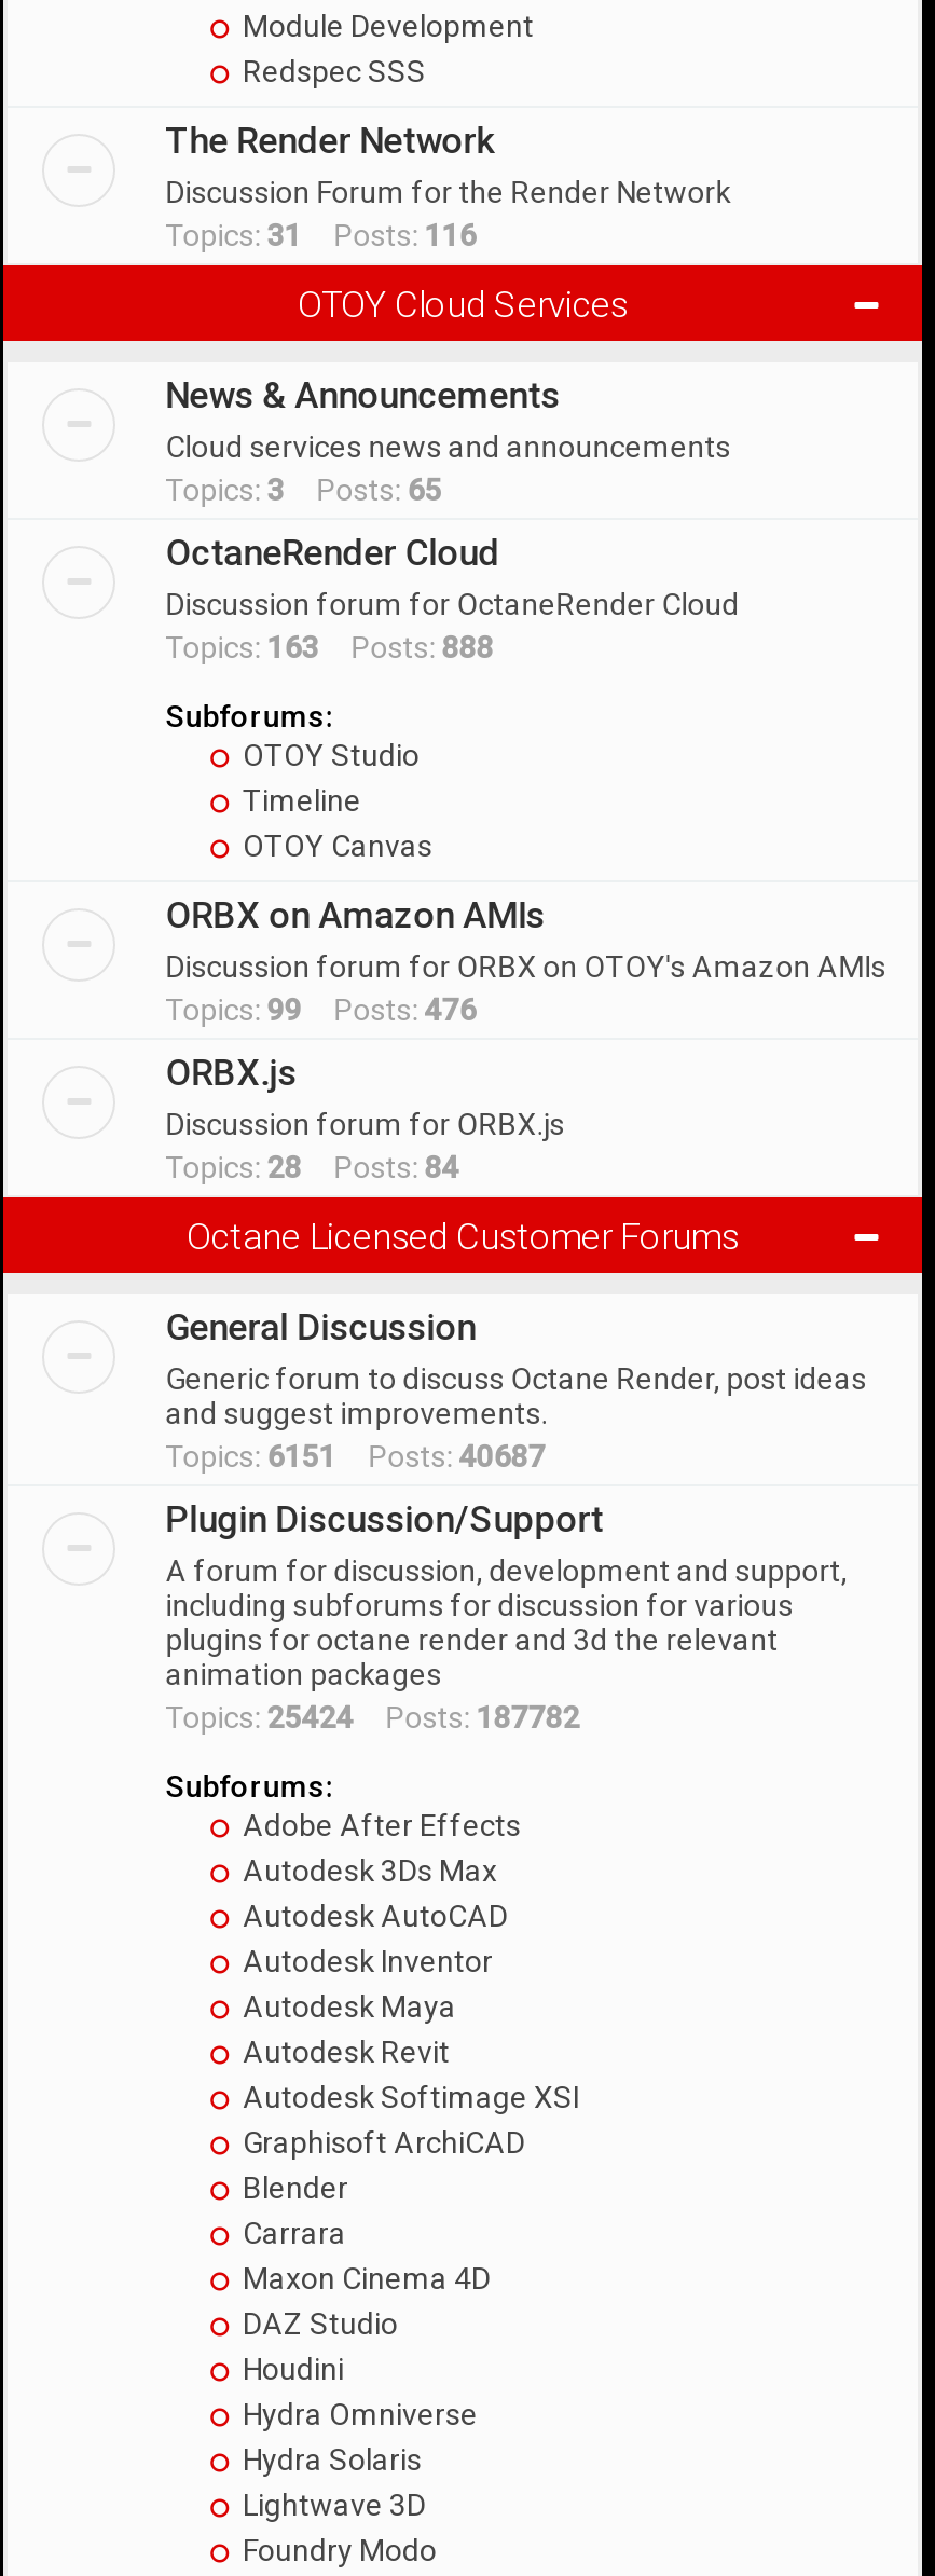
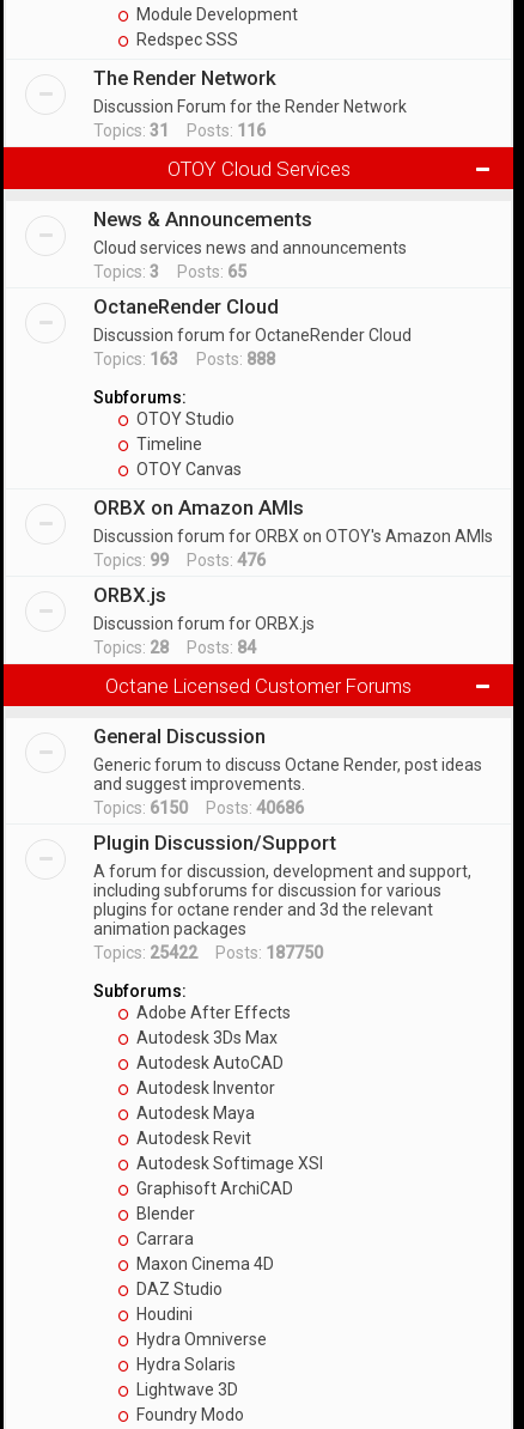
- Topics: 6151 Posts: 40687
+ Topics: 6150 Posts: 40686

- Topics: 25424 Posts: 187782
+ Topics: 25422 Posts: 187750
